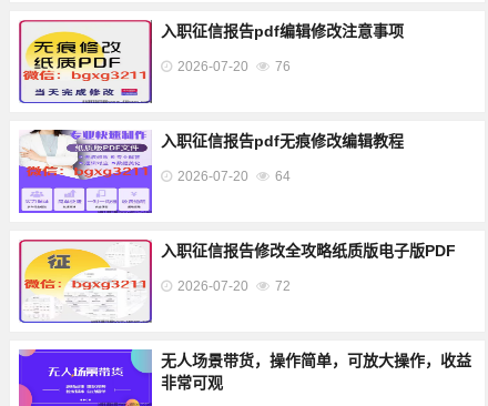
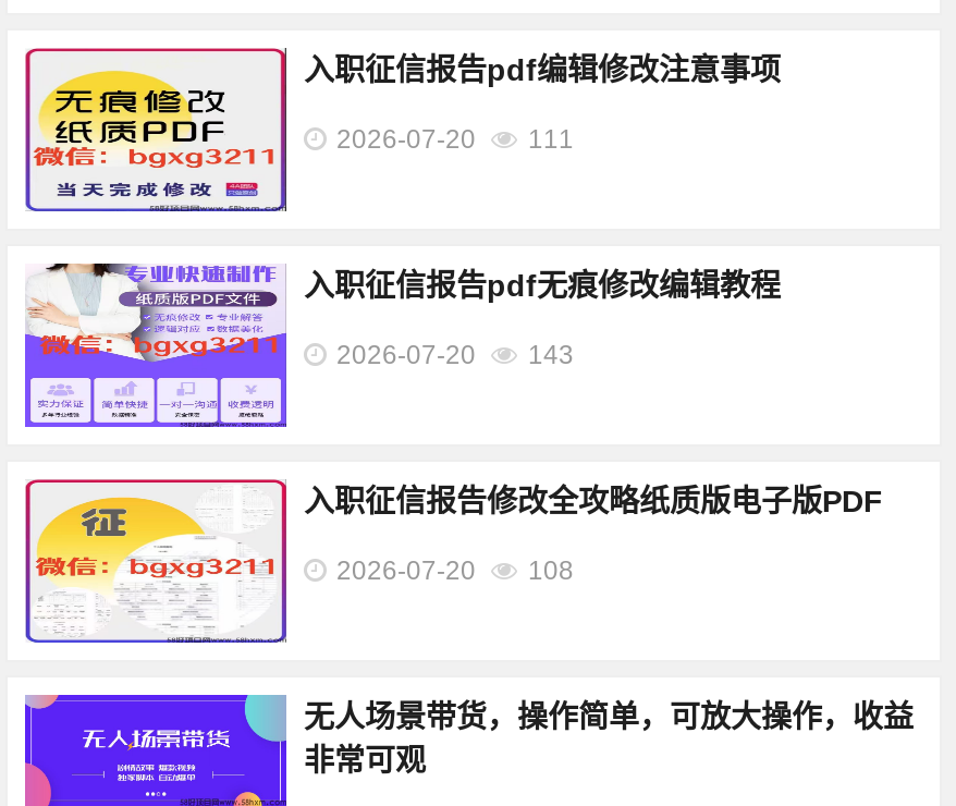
- 2026-07-20 76
+ 2026-07-20 111

- 2026-07-20 64
+ 2026-07-20 143

- 2026-07-20 72
+ 2026-07-20 108
